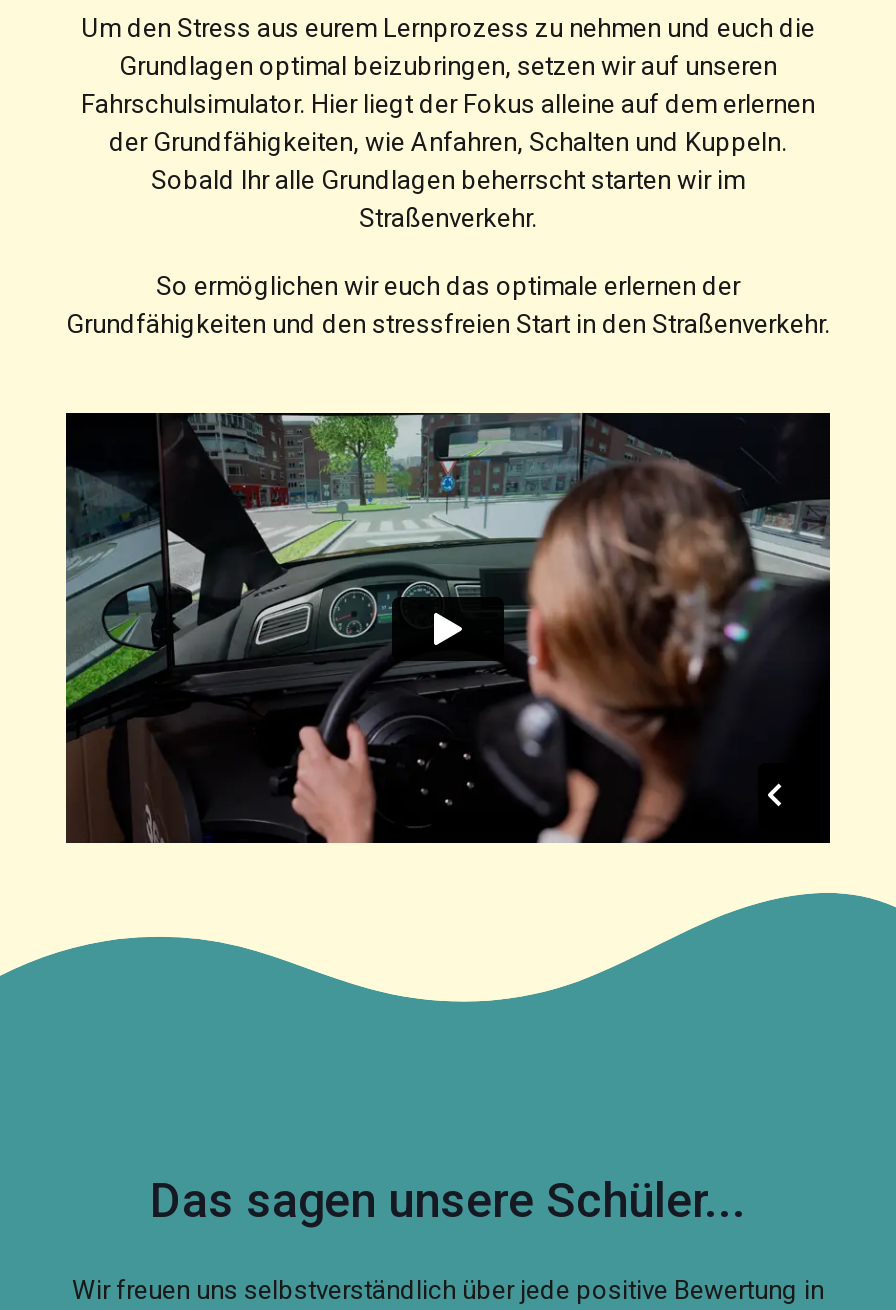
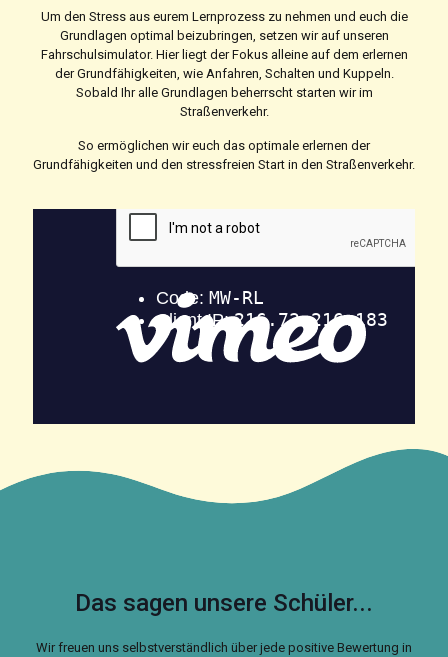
- [image]
+ [image]
